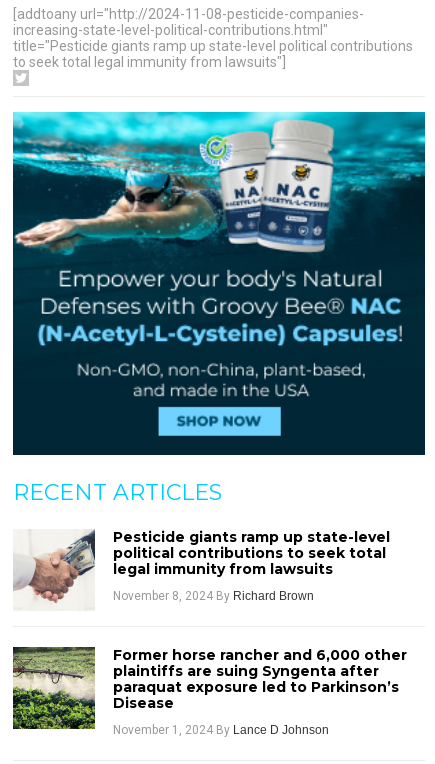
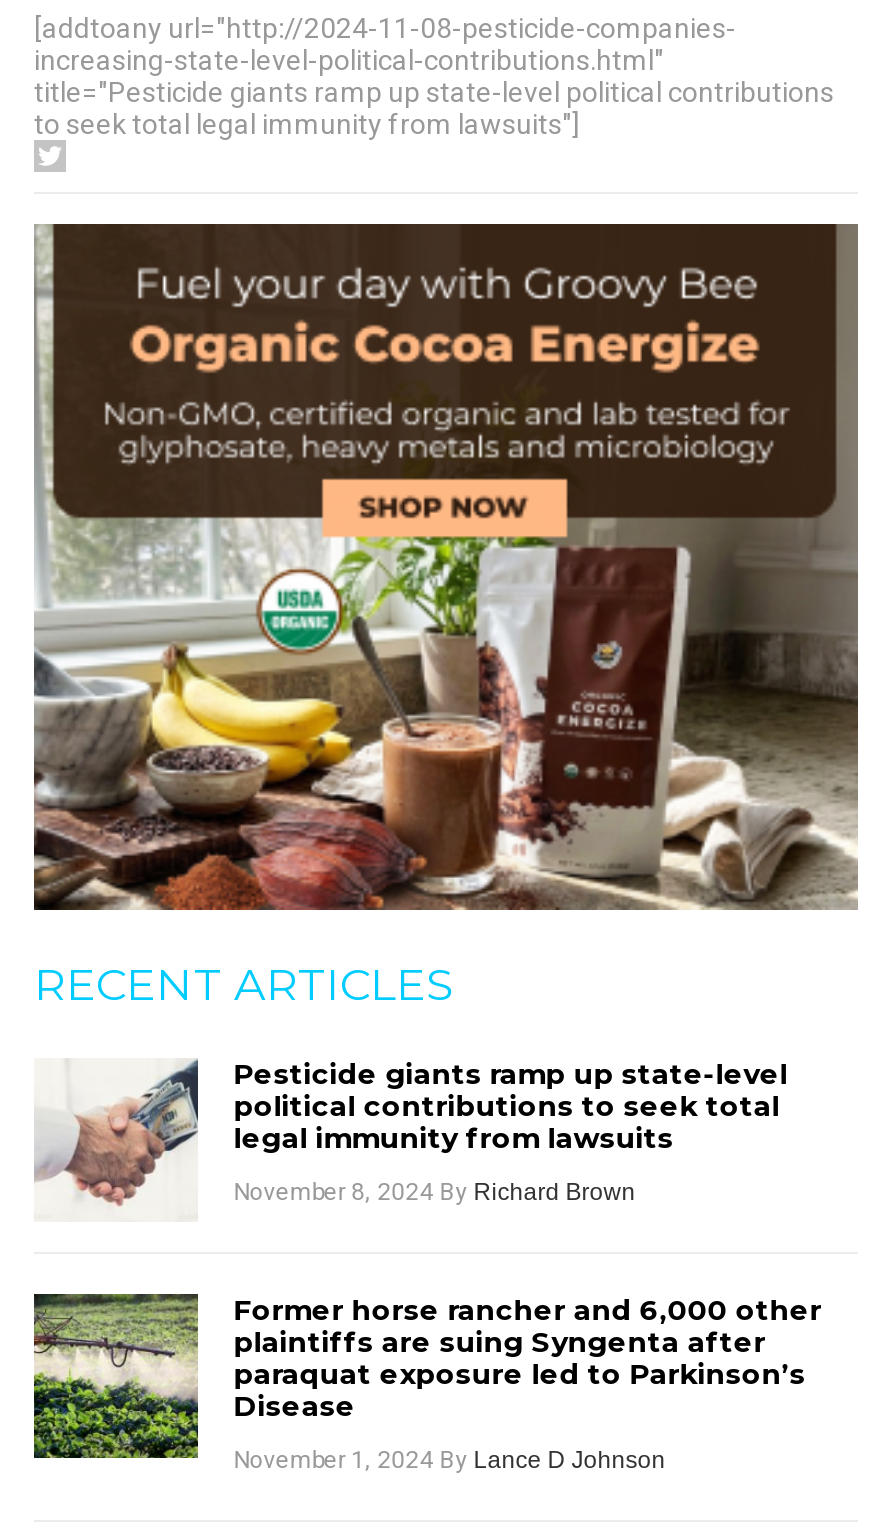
- [image]
+ [image]
